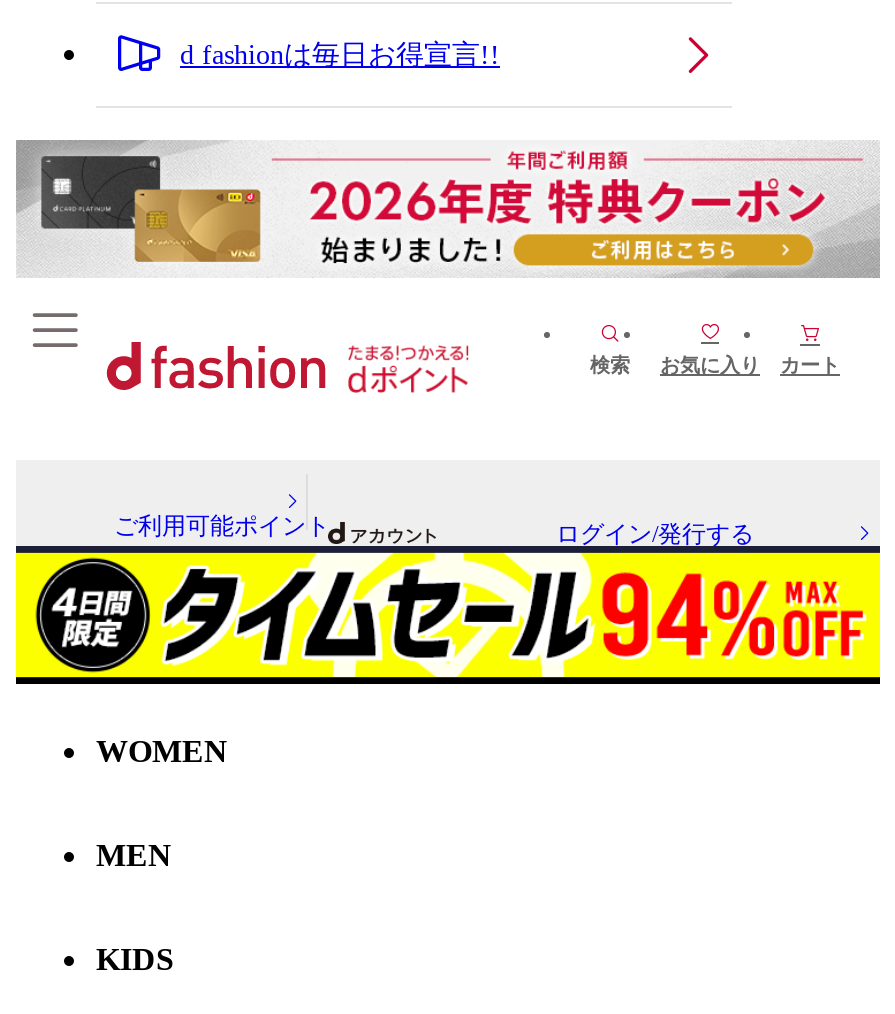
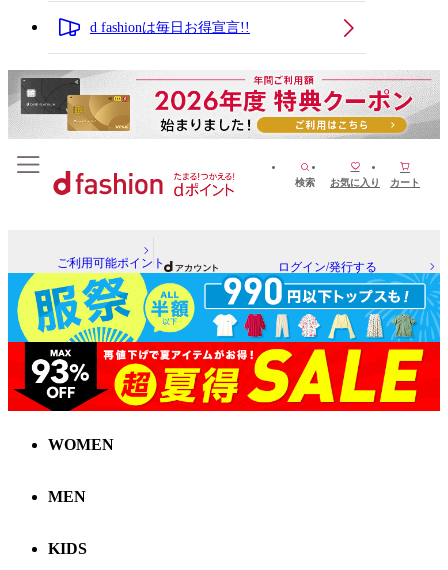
- [image]
+ [image]
